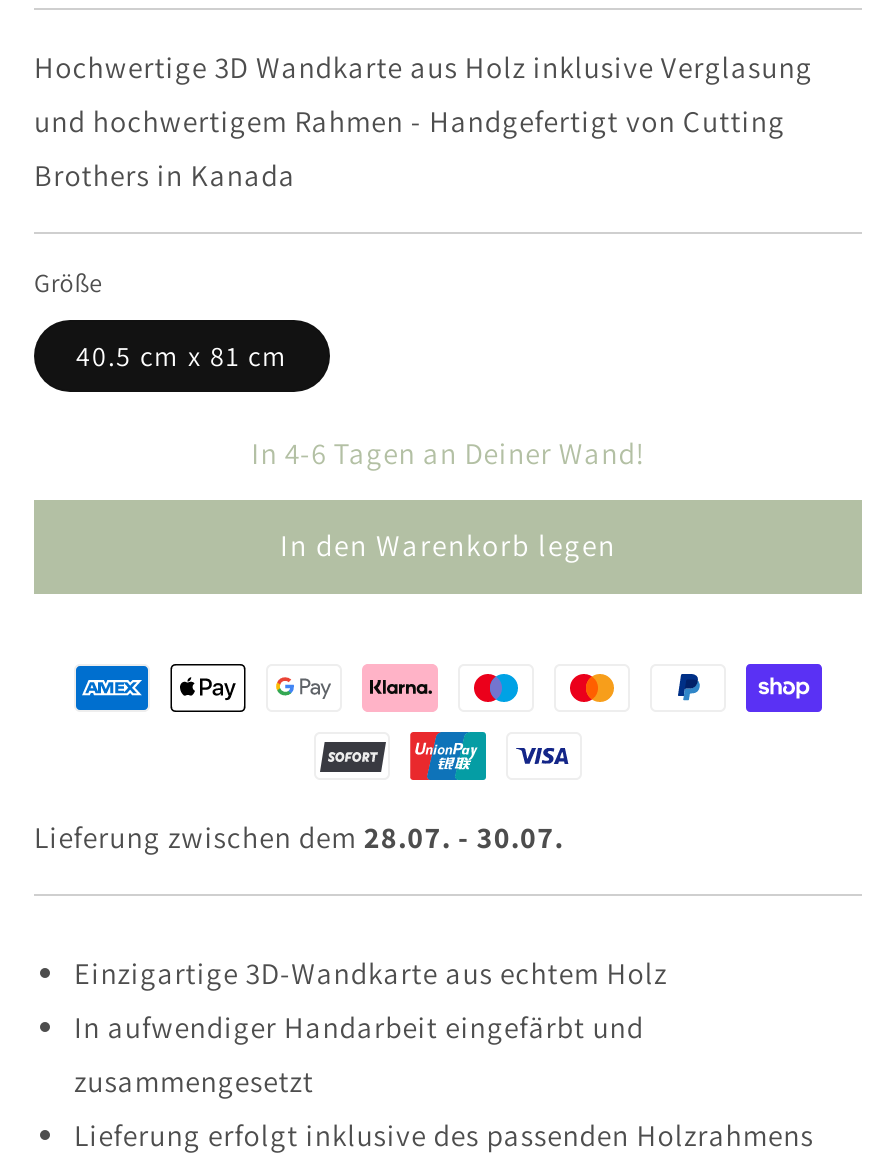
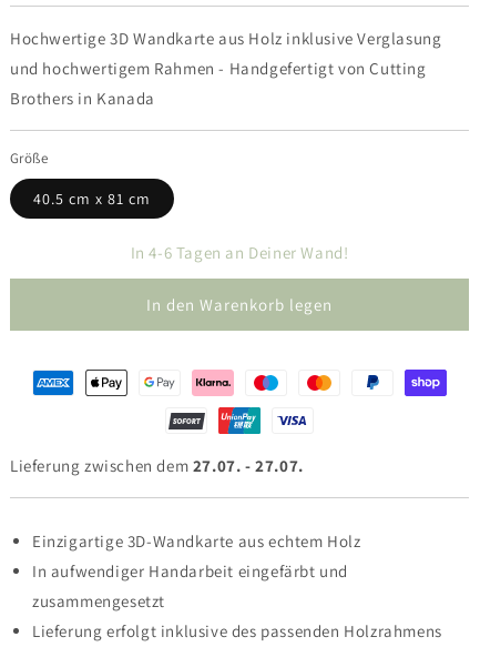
- Lieferung zwischen dem 28.07. - 30.07.
+ Lieferung zwischen dem 27.07. - 27.07.
